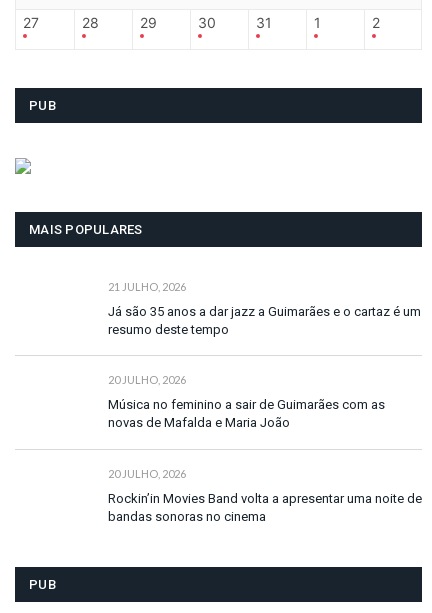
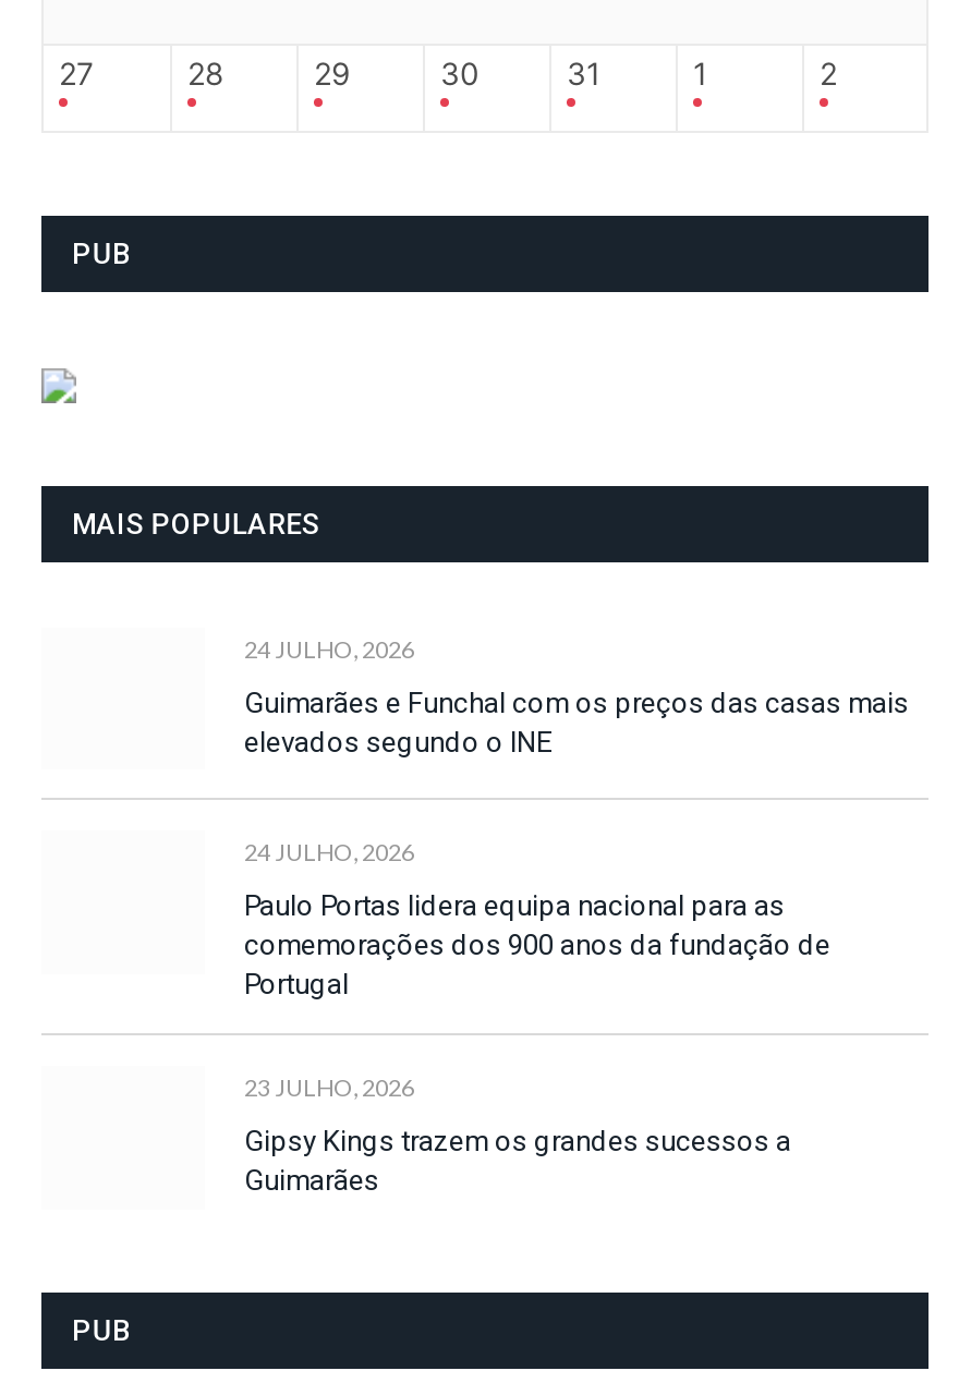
- 21 JULHO, 2026
+ 24 JULHO, 2026

- Já são 35 anos a dar jazz a Guimarães e o cartaz é um
- resumo deste tempo
+ Guimarães e Funchal com os preços das casas mais
+ elevados segundo o INE

- 20 JULHO, 2026
+ 24 JULHO, 2026

- Música no feminino a sair de Guimarães com as
- novas de Mafalda e Maria João
+ Paulo Portas lidera equipa nacional para as
+ comemorações dos 900 anos da fundação de
+ Portugal

- 20 JULHO, 2026
+ 23 JULHO, 2026

- Rockin’in Movies Band volta a apresentar uma noite de
- bandas sonoras no cinema
+ Gipsy Kings trazem os grandes sucessos a
+ Guimarães
